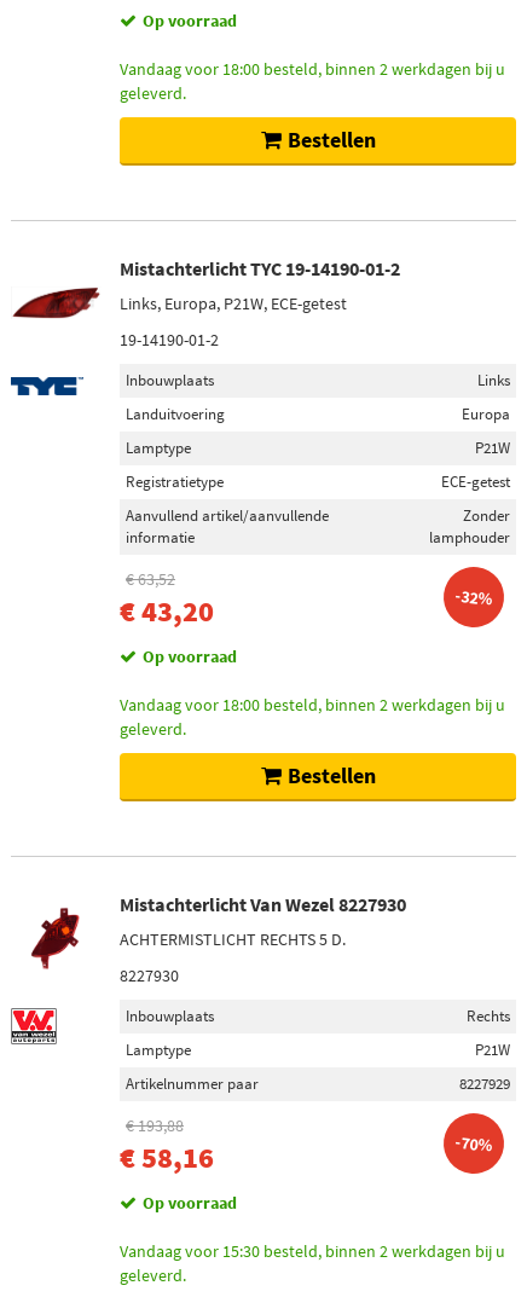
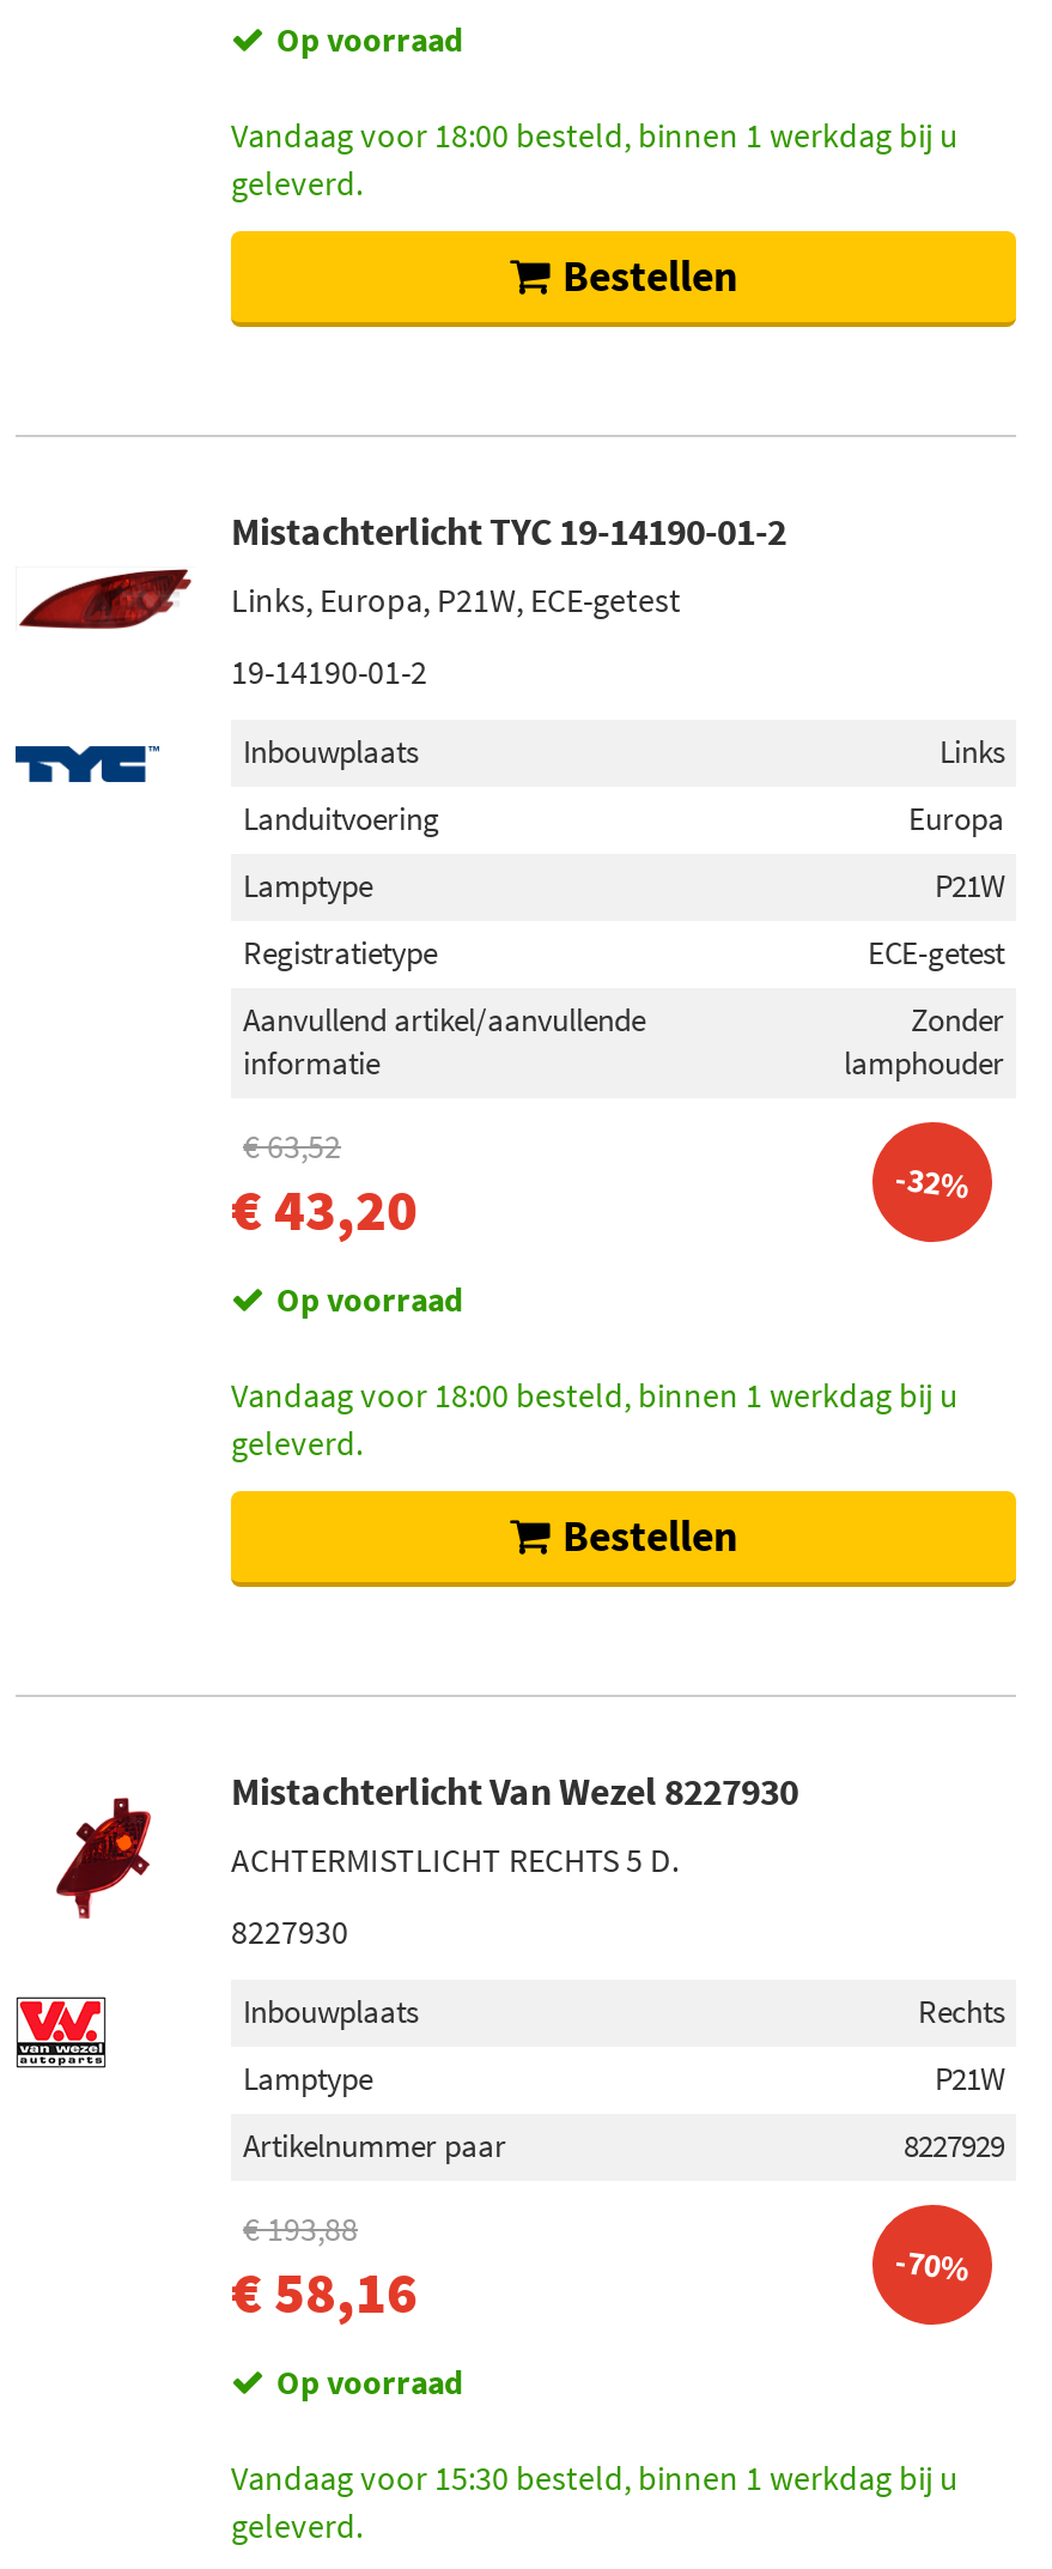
- Vandaag voor 18:00 besteld, binnen 2 werkdagen bij u
+ Vandaag voor 18:00 besteld, binnen 1 werkdag bij u

- Vandaag voor 18:00 besteld, binnen 2 werkdagen bij u
+ Vandaag voor 18:00 besteld, binnen 1 werkdag bij u

- Vandaag voor 15:30 besteld, binnen 2 werkdagen bij u
+ Vandaag voor 15:30 besteld, binnen 1 werkdag bij u
